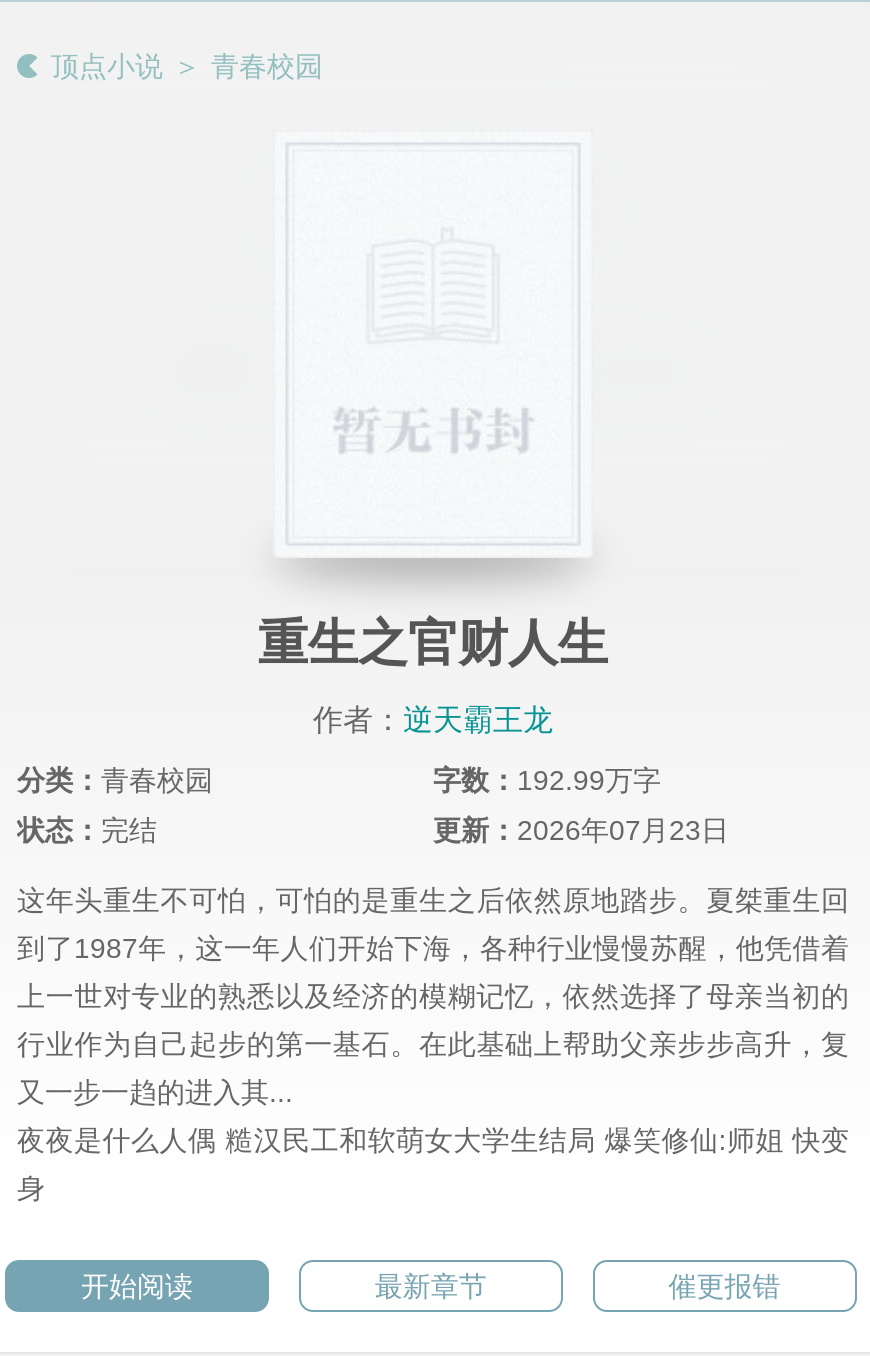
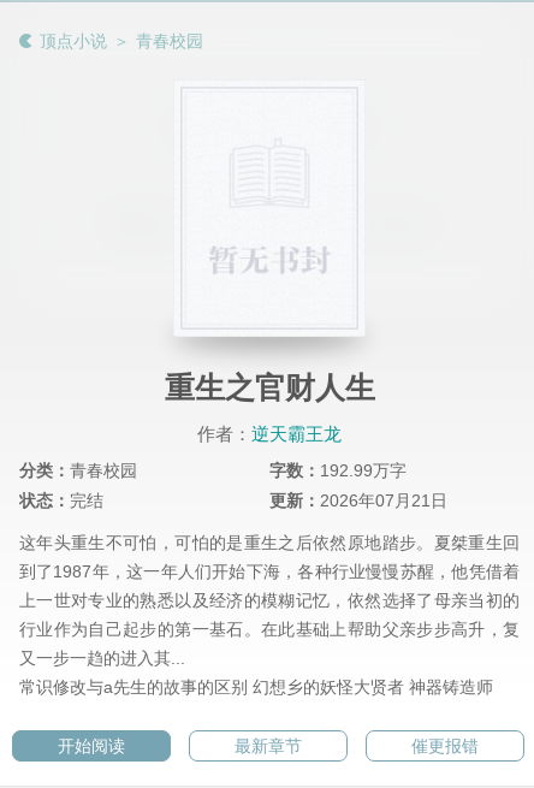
- 更新：2026年07月23日
+ 更新：2026年07月21日

- 夜夜是什么人偶 糙汉民工和软萌女大学生结局 爆笑修仙:师姐 快变
- 身
+ 常识修改与a先生的故事的区别 幻想乡的妖怪大贤者 神器铸造师
